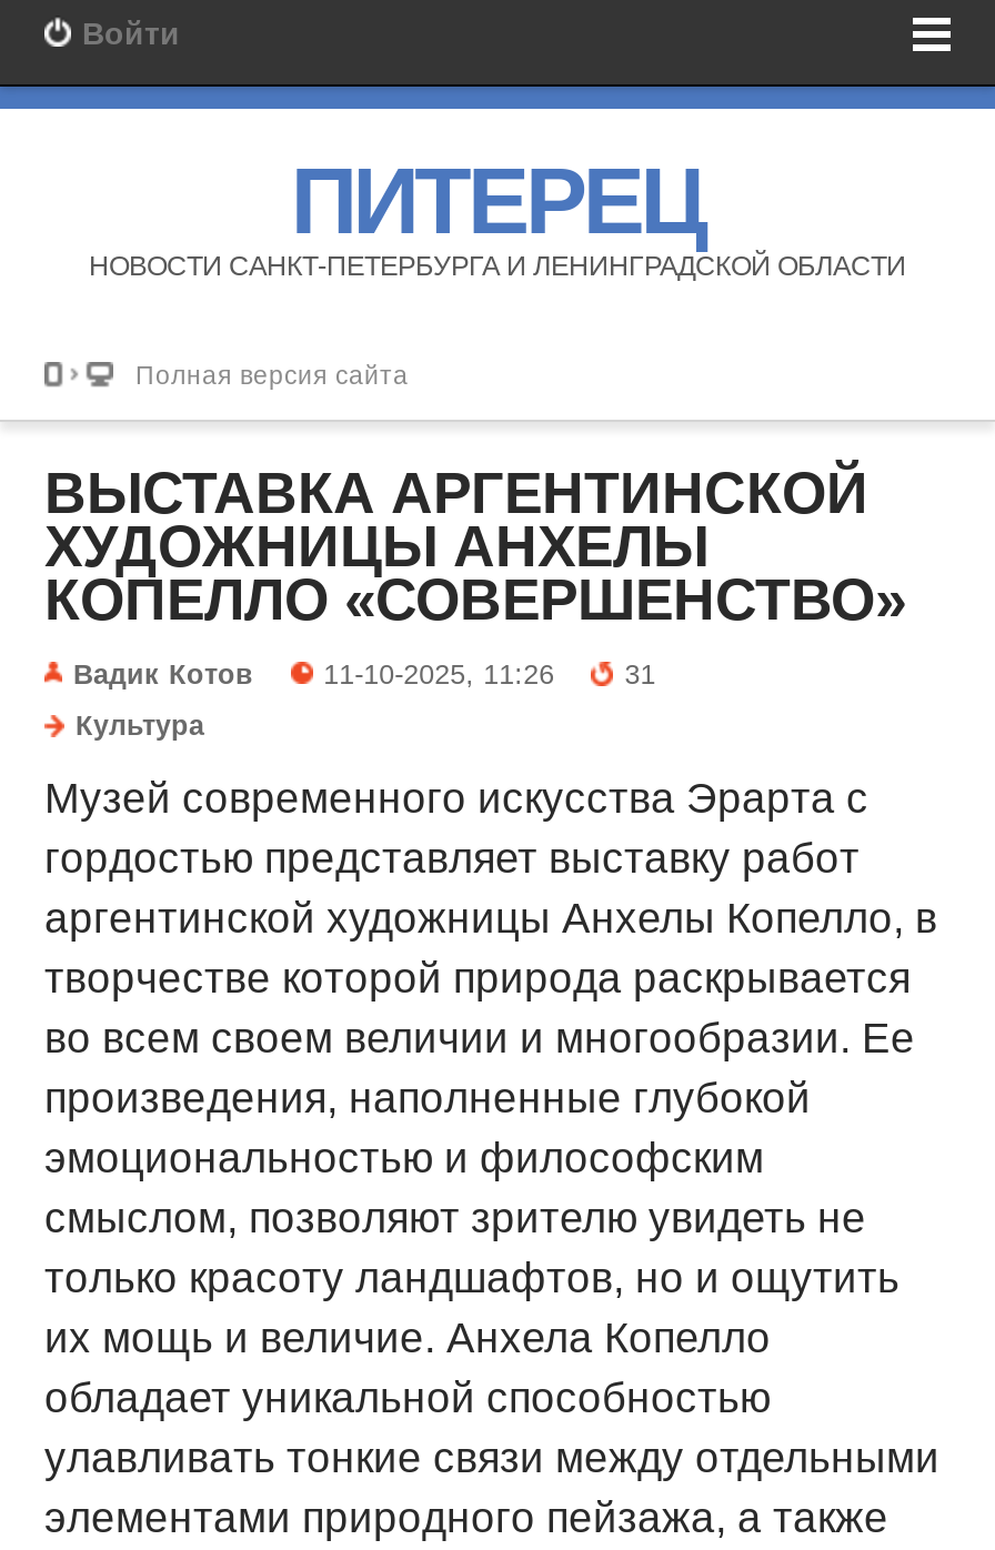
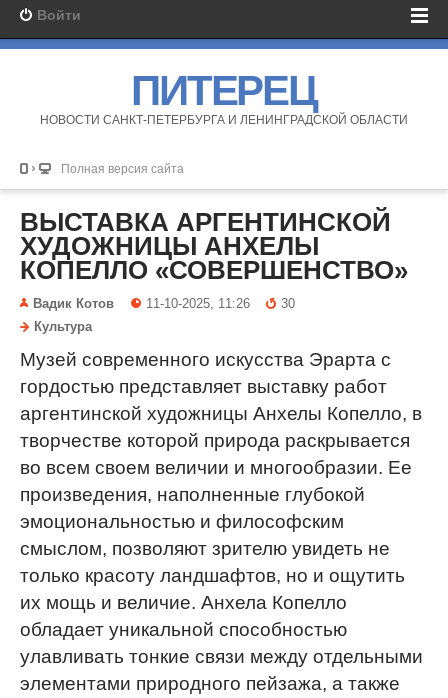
- 31
+ 30
